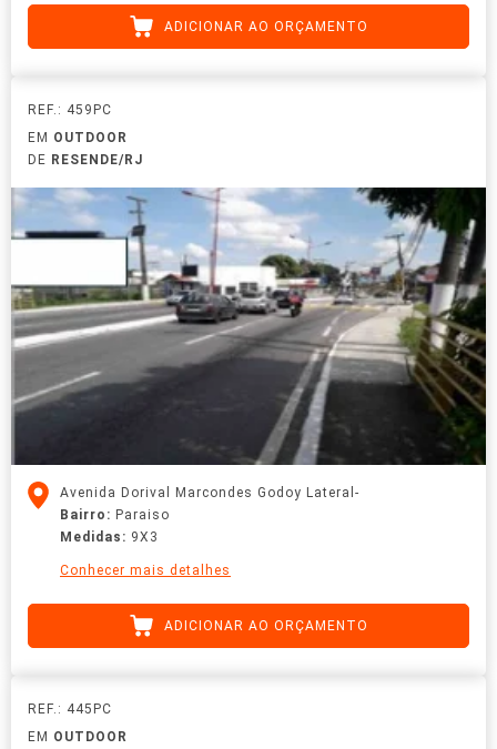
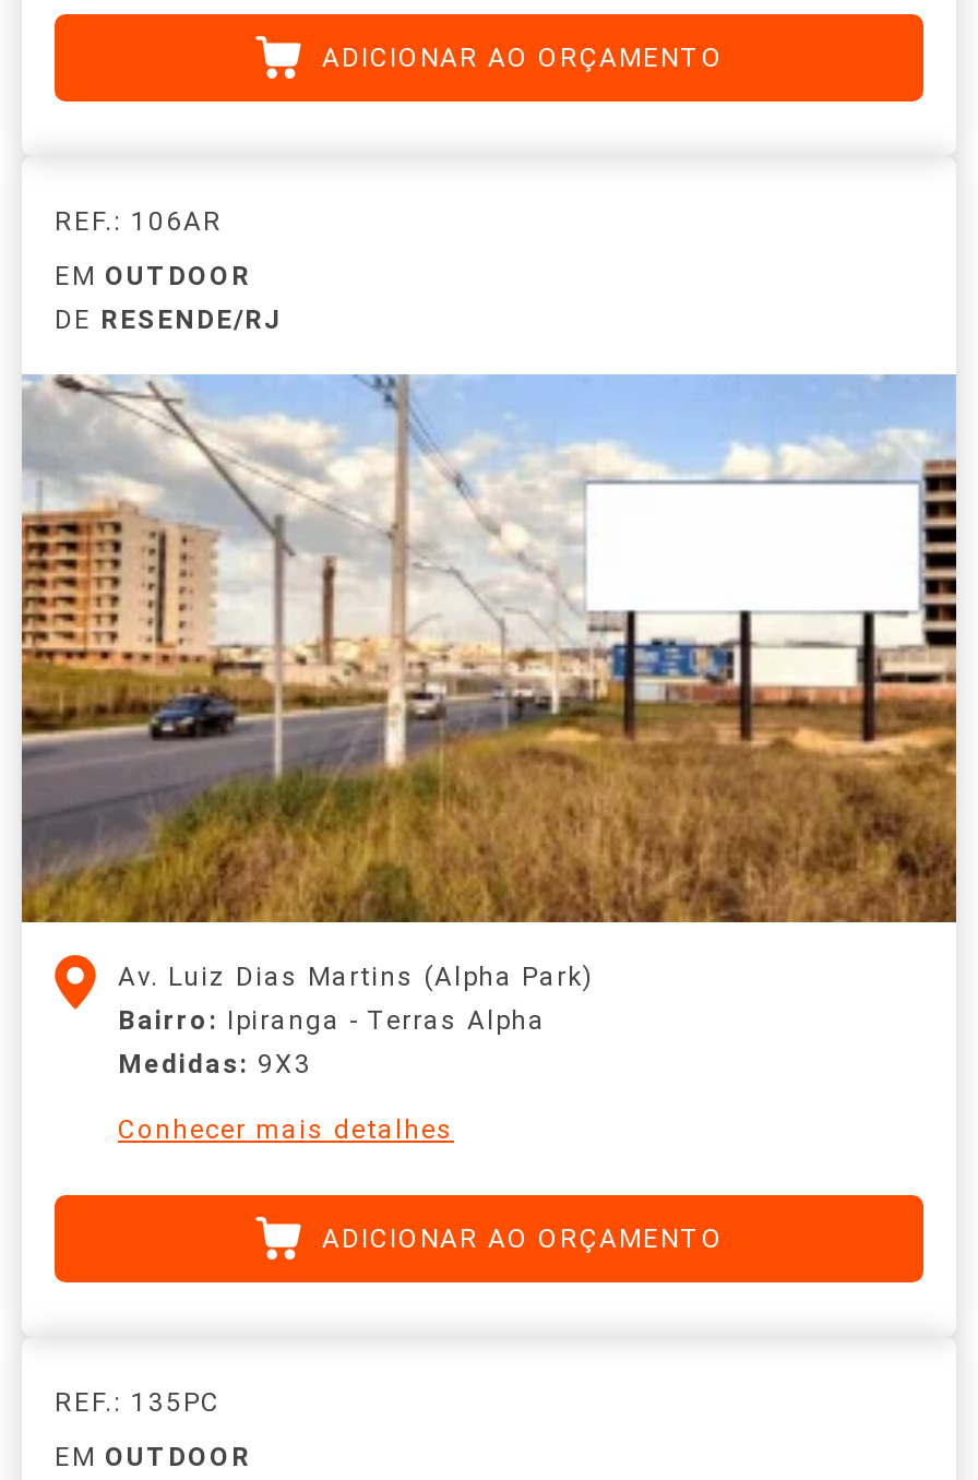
- REF.: 459PC
+ REF.: 106AR

- [image]
- Avenida Dorival Marcondes Godoy Lateral-
- Bairro: Paraiso
+ [image]
+ Av. Luiz Dias Martins (Alpha Park)
+ Bairro: Ipiranga - Terras Alpha

- REF.: 445PC
+ REF.: 135PC
